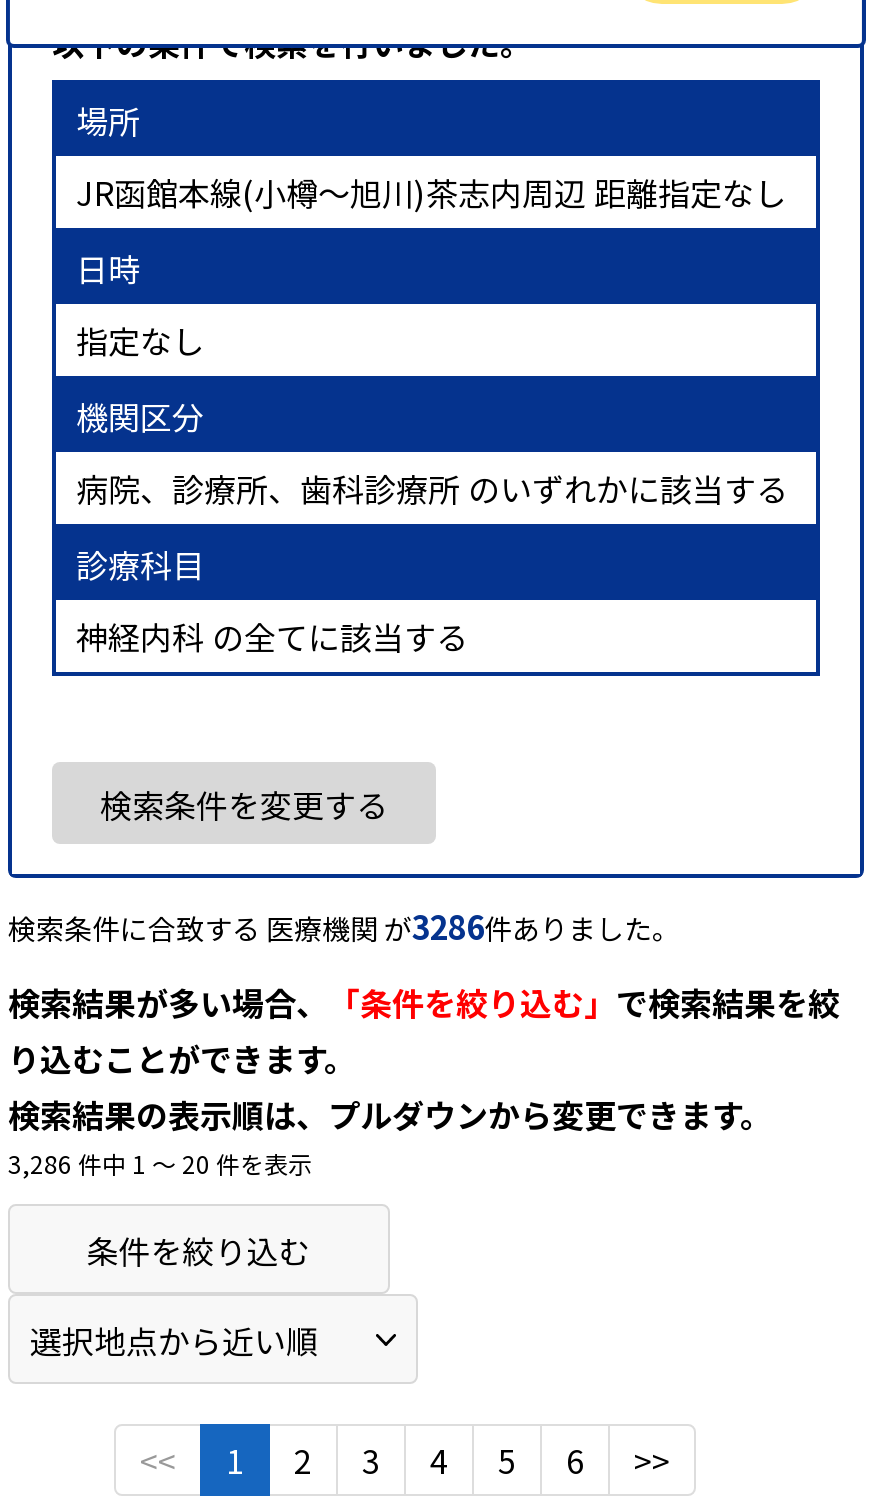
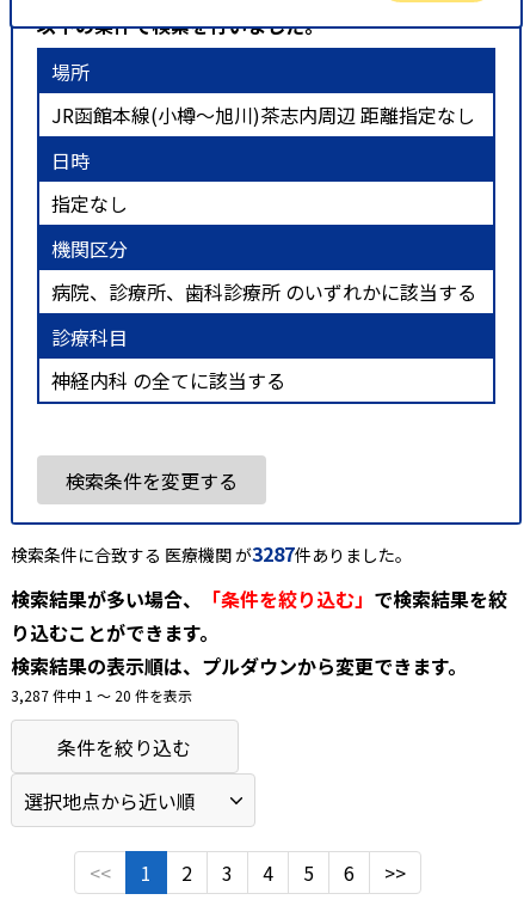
- 検索条件に合致する 医療機関 が3286件ありました。
+ 検索条件に合致する 医療機関 が3287件ありました。

- 3,286 件中 1 〜 20 件を表示
+ 3,287 件中 1 〜 20 件を表示
